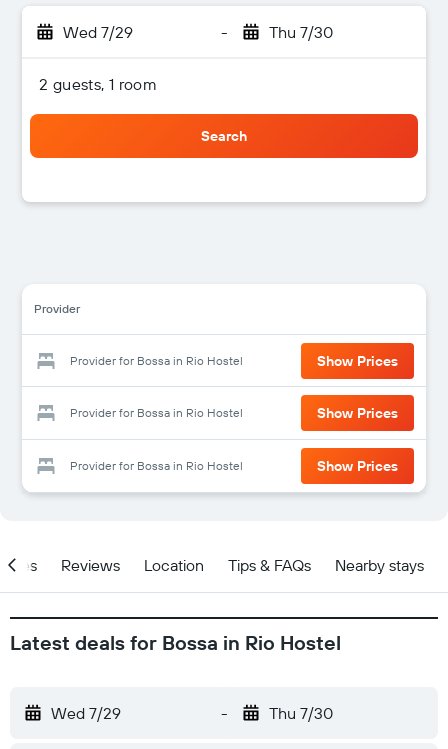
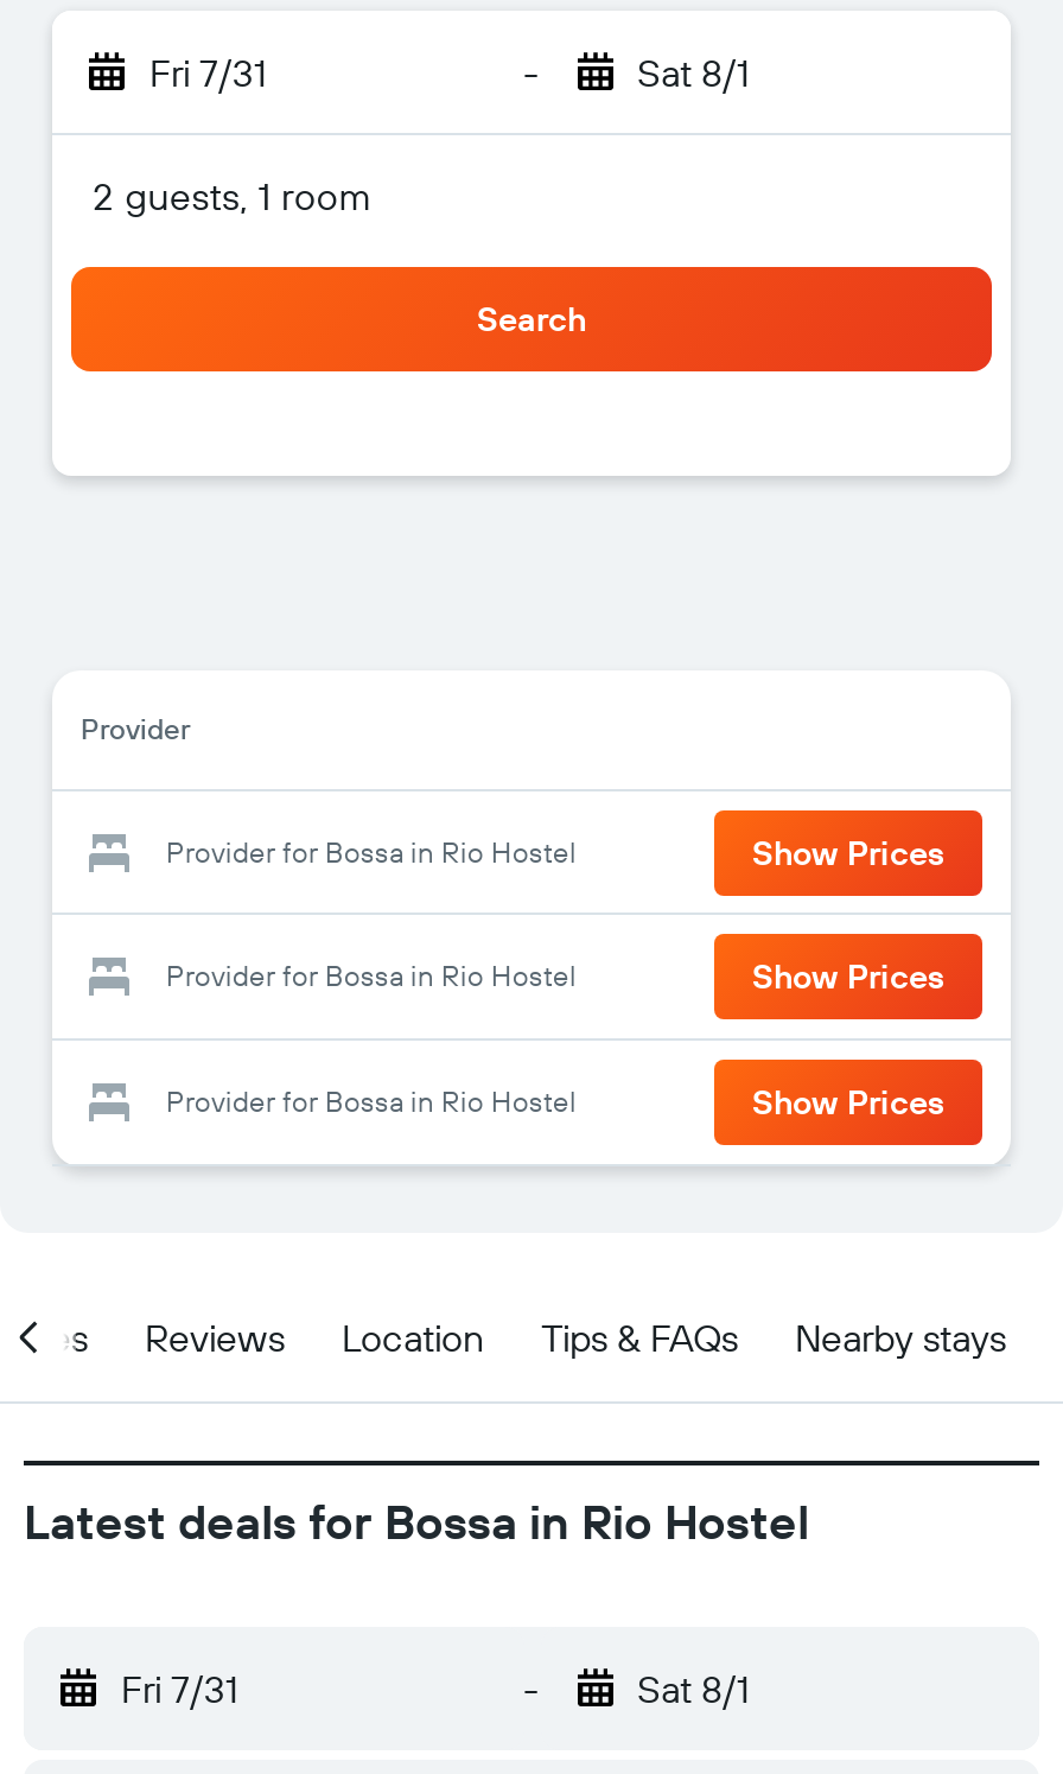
- Wed 7/29
+ Fri 7/31

- Thu 7/30
+ Sat 8/1

- Wed 7/29
+ Fri 7/31

- Thu 7/30
+ Sat 8/1
